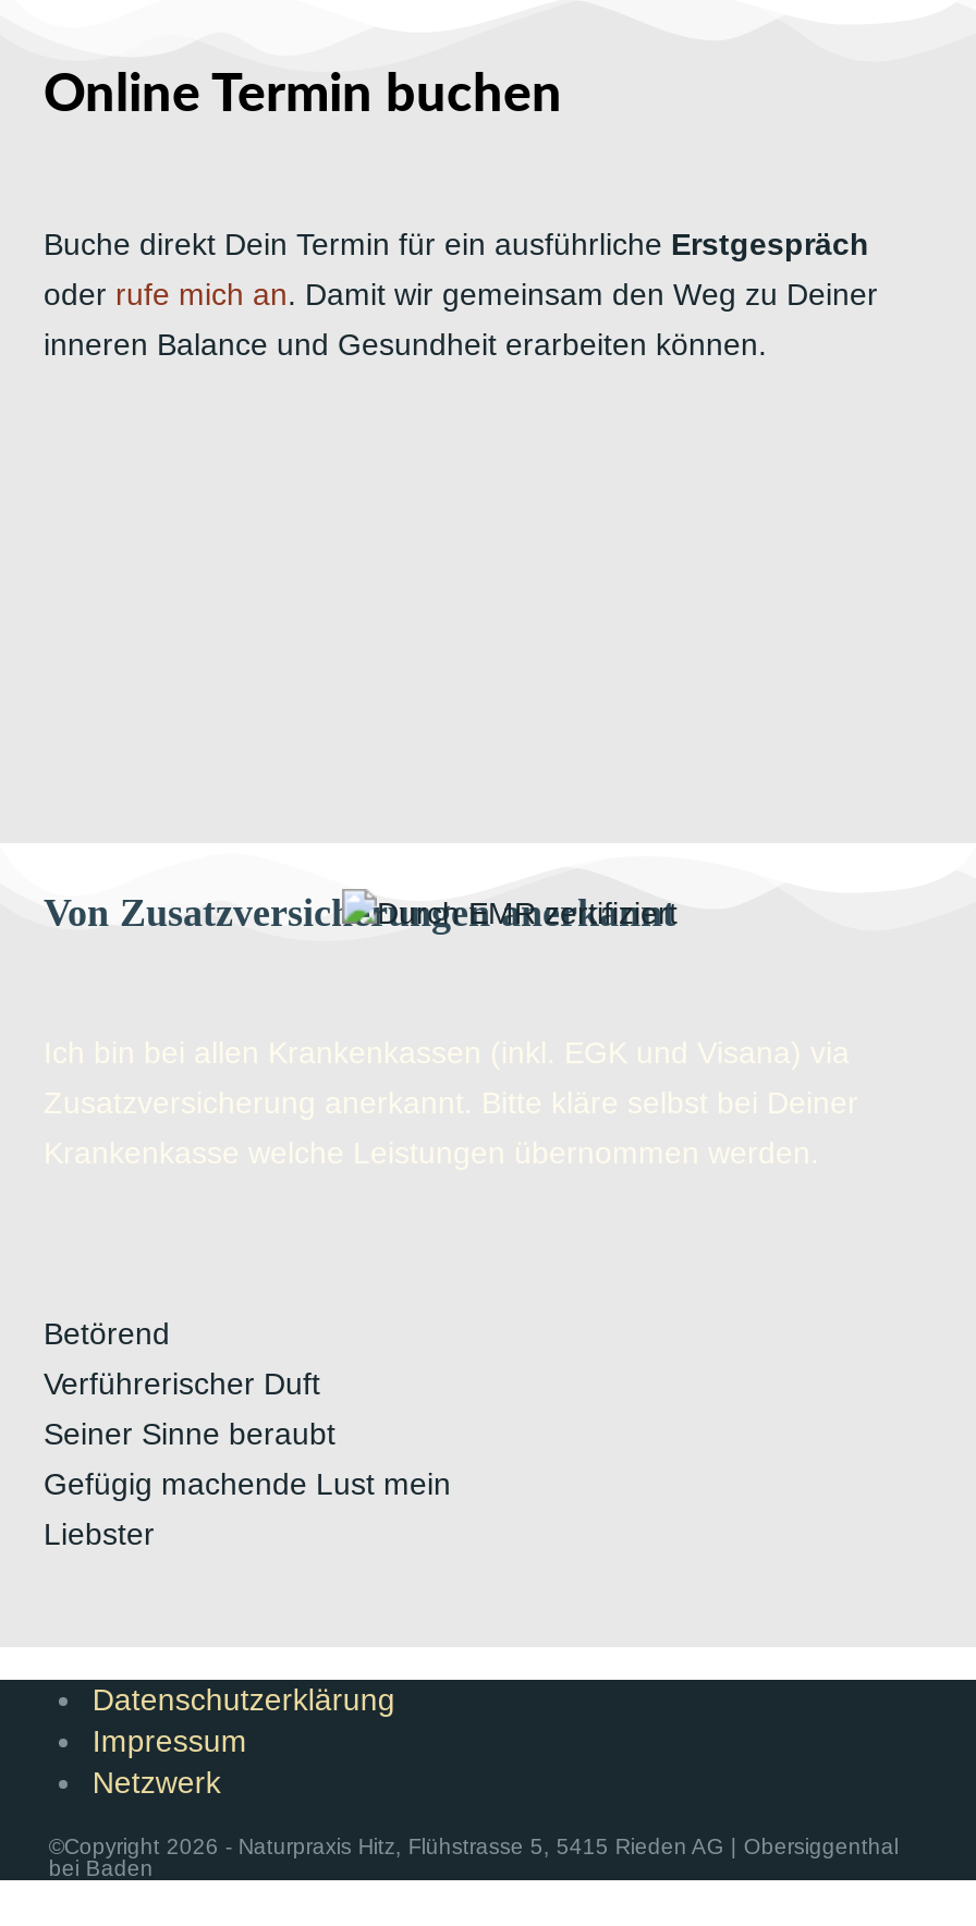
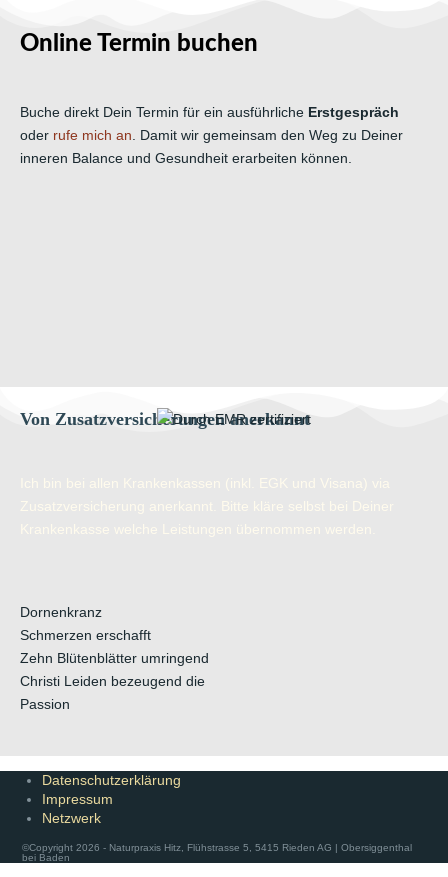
- Betörend
- Verführerischer Duft
- Seiner Sinne beraubt
- Gefügig machende Lust mein
- Liebster
+ Dornenkranz
+ Schmerzen erschafft
+ Zehn Blütenblätter umringend
+ Christi Leiden bezeugend die
+ Passion
